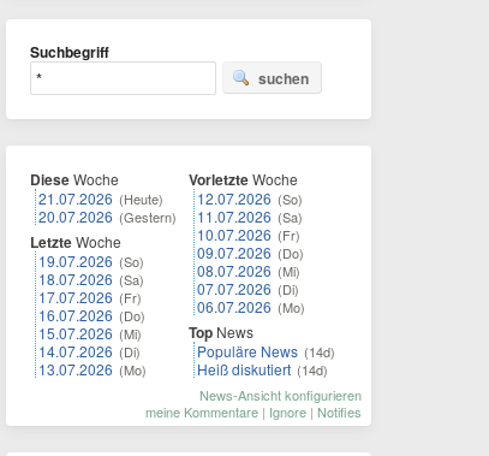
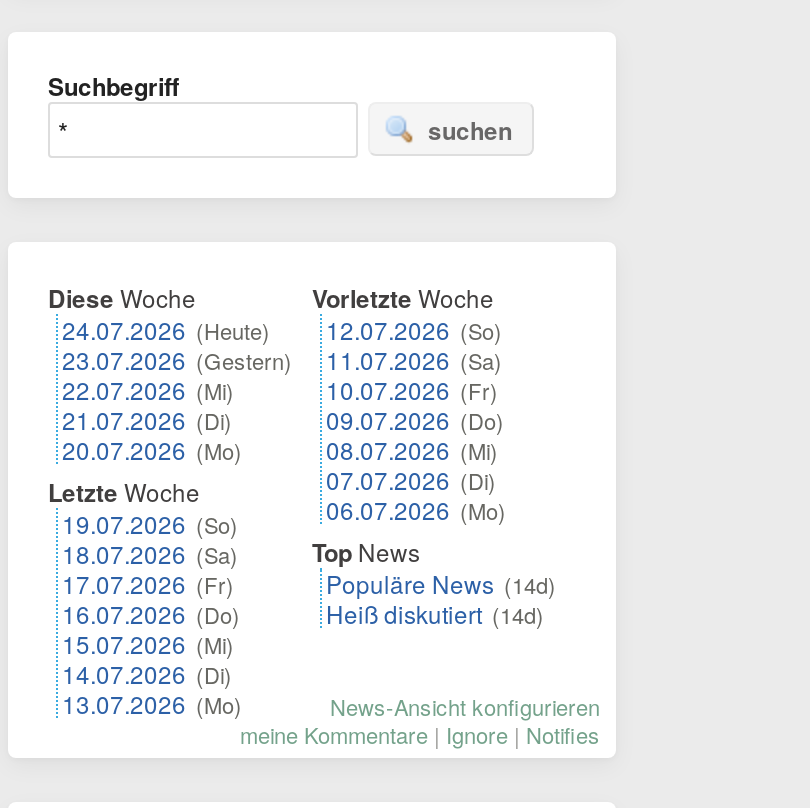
- 21.07.2026 (Heute)
- 20.07.2026 (Gestern)
+ 24.07.2026 (Heute)
+ 23.07.2026 (Gestern)
+ 22.07.2026 (Mi)
+ 21.07.2026 (Di)
+ 20.07.2026 (Mo)

moved down: Letzte Woche | 19.07.2026 (So) | 18.07.2026 (Sa) | 17.07.2026 (Fr) | 16.07.2026 (Do) | 15.07.2026 (Mi) | 14.07.2026 (Di) | 13.07.2026 (Mo)
